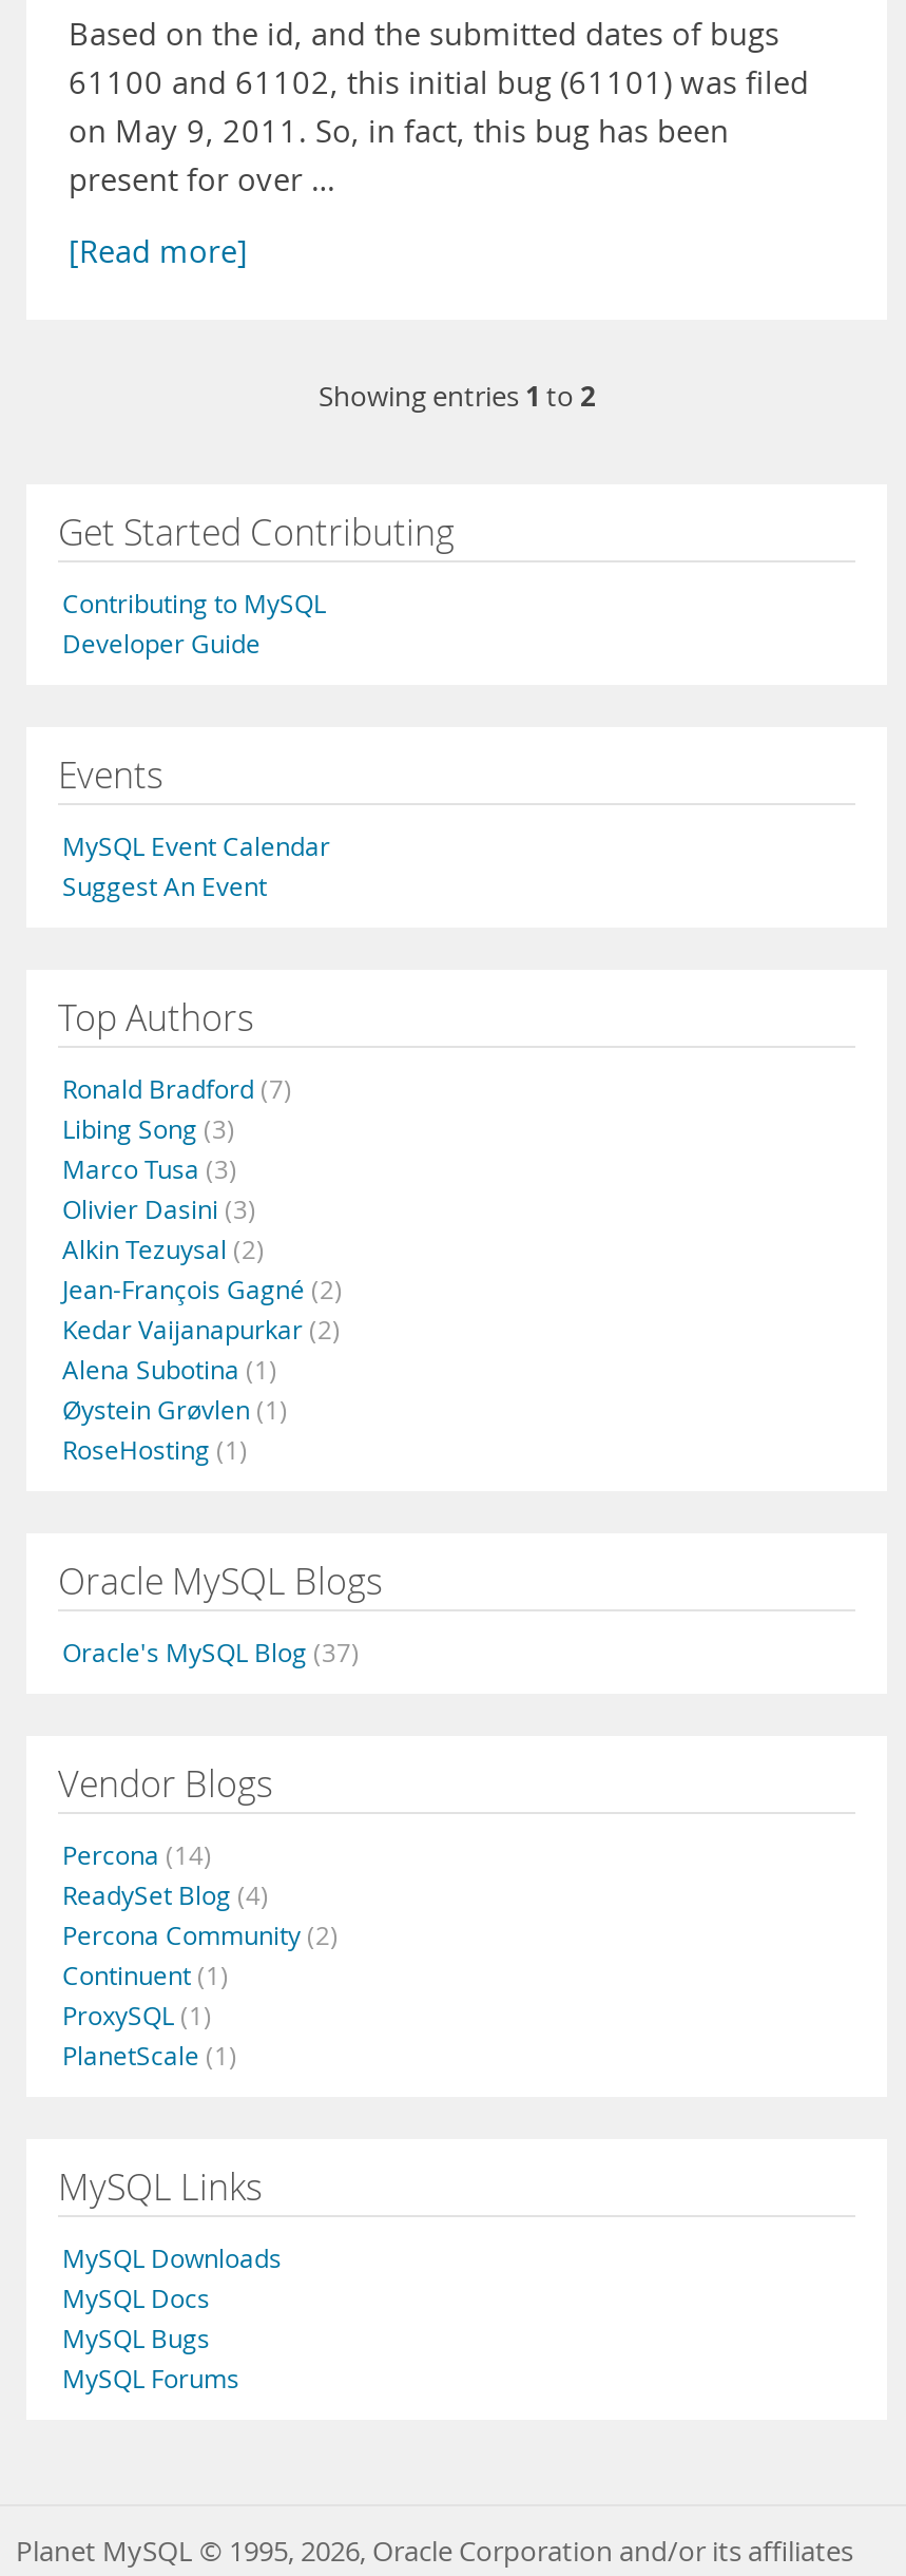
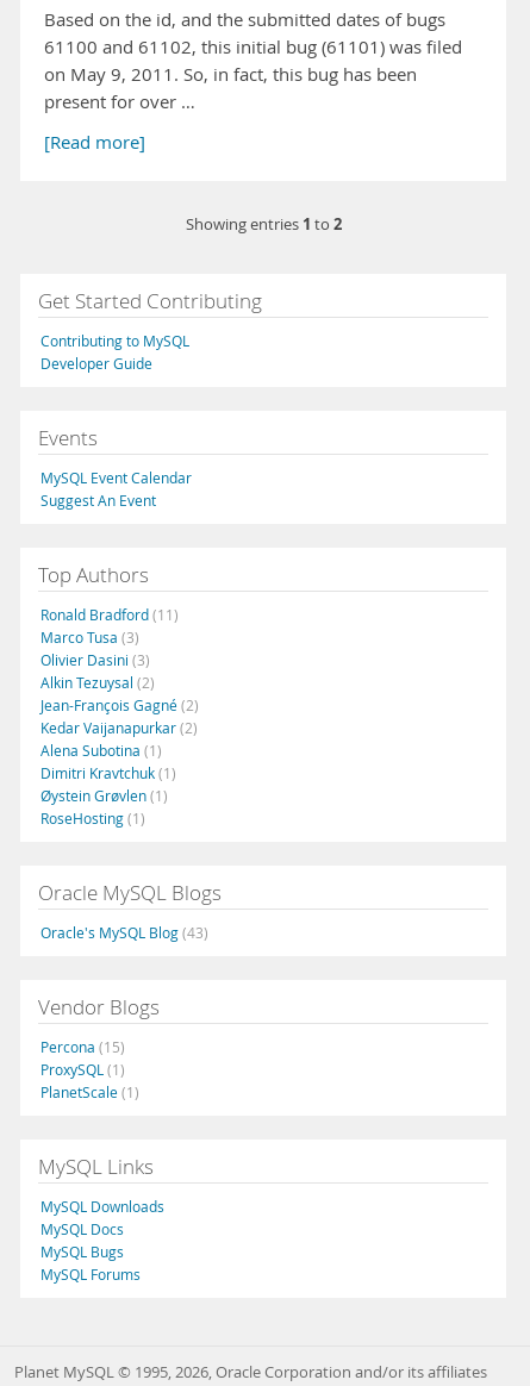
- Ronald Bradford (7)
- Libing Song (3)
+ Ronald Bradford (11)

+ Dimitri Kravtchuk (1)

- Oracle's MySQL Blog (37)
+ Oracle's MySQL Blog (43)

- Percona (14)
- ReadySet Blog (4)
- Percona Community (2)
- Continuent (1)
+ Percona (15)
